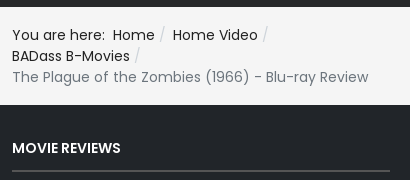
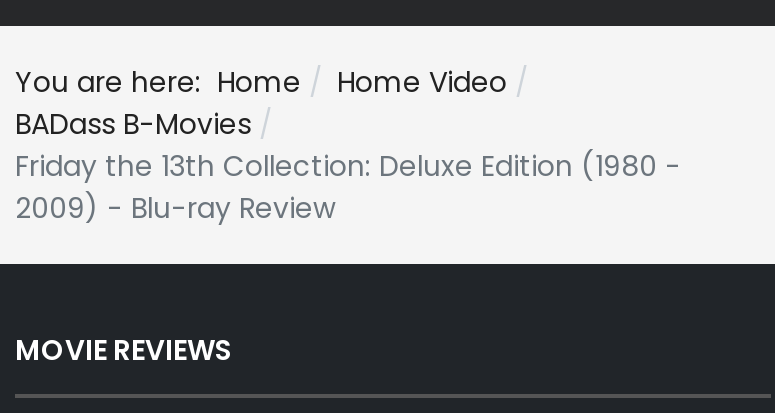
- The Plague of the Zombies (1966) - Blu-ray Review
+ Friday the 13th Collection: Deluxe Edition (1980 -
+ 2009) - Blu-ray Review
